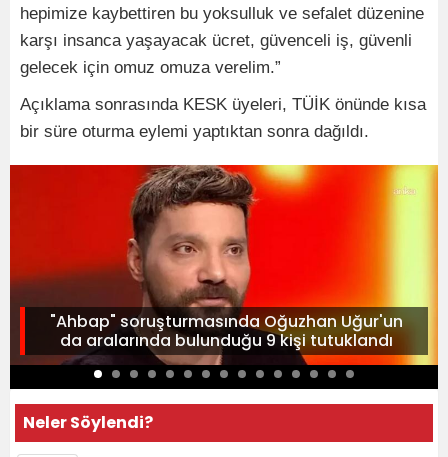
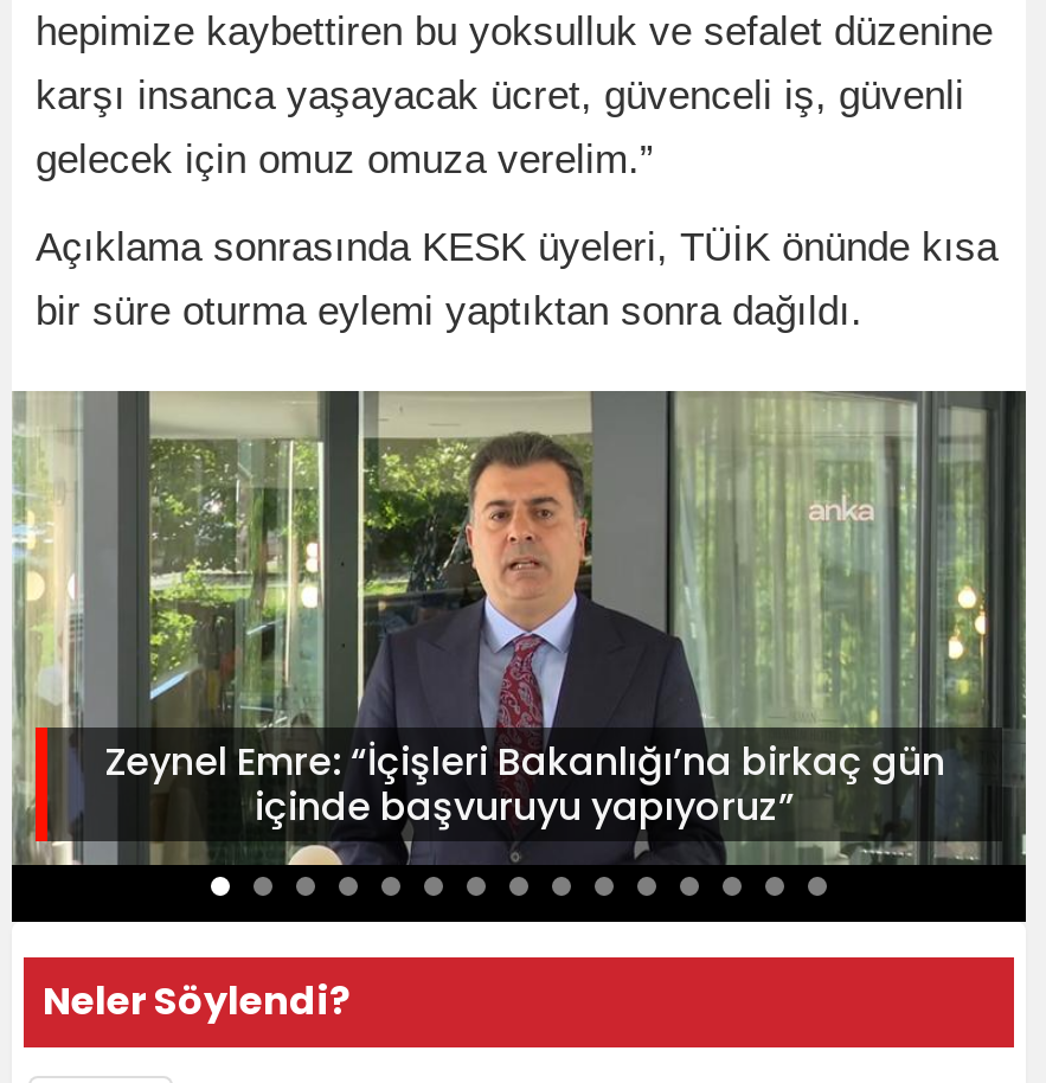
- [image]
- "Ahbap" soruşturmasında Oğuzhan Uğur'un
- da aralarında bulunduğu 9 kişi tutuklandı
+ [image]
+ Zeynel Emre: “İçişleri Bakanlığı’na birkaç gün
+ içinde başvuruyu yapıyoruz”
